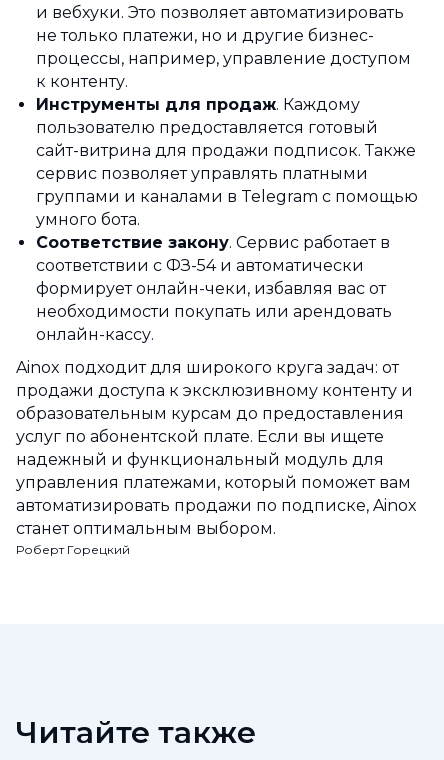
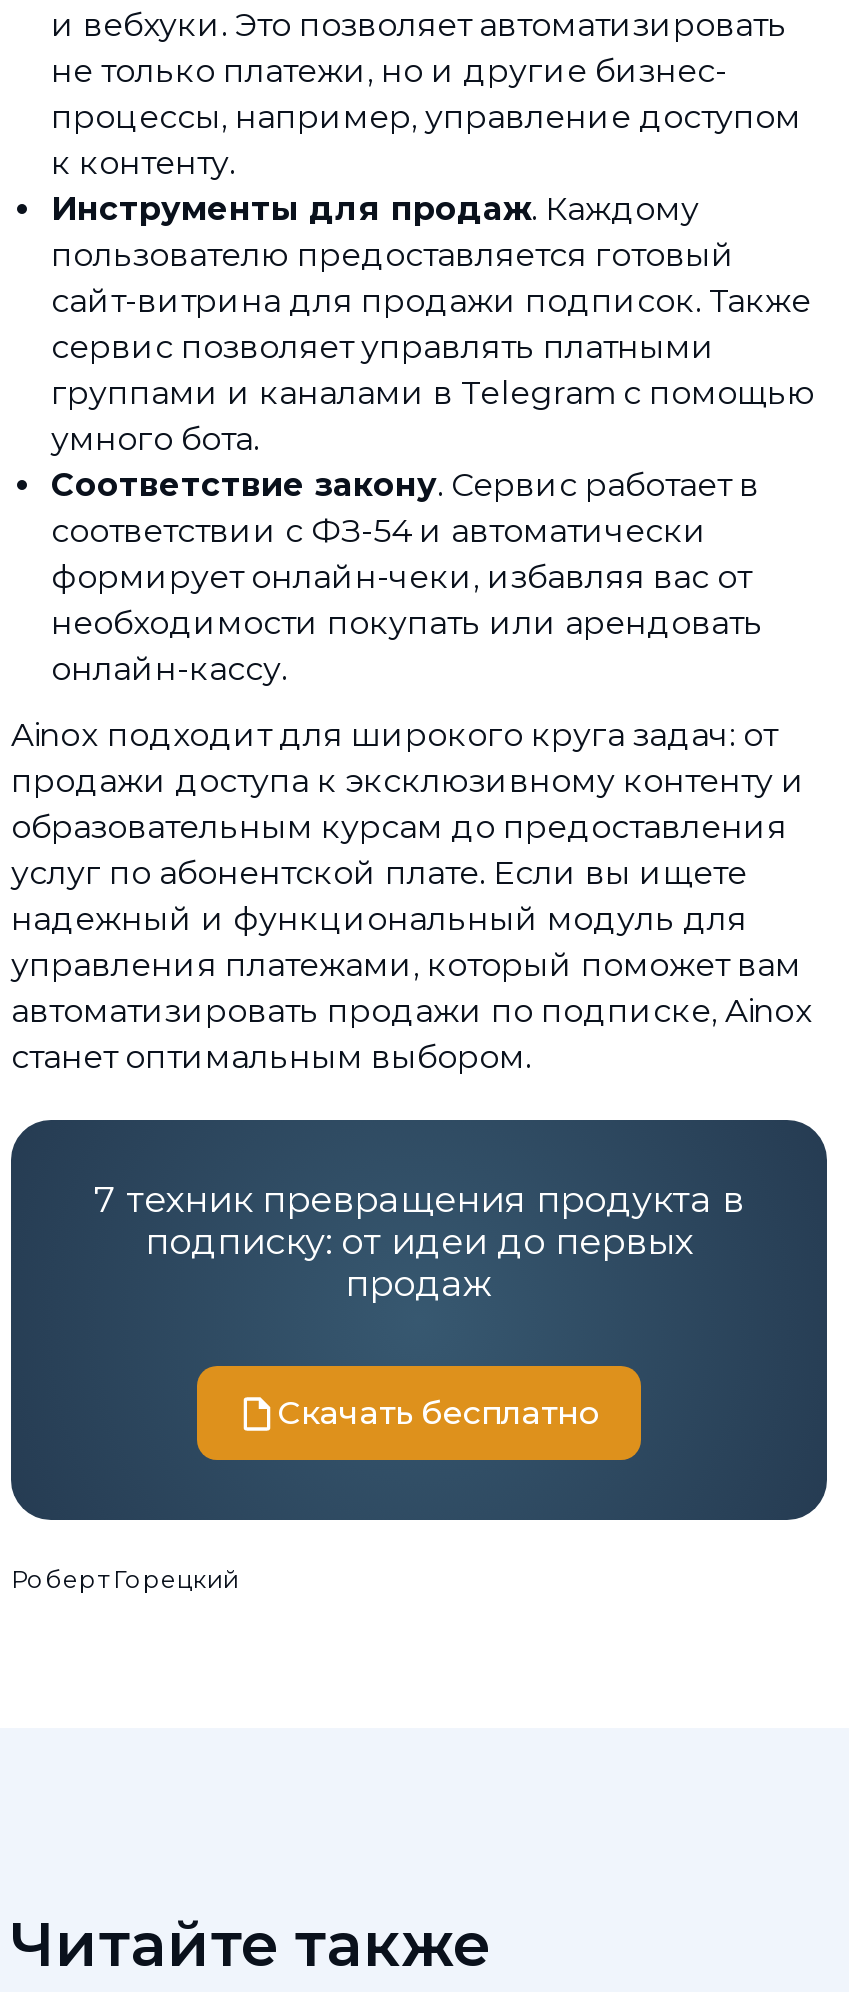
+ [image]
+ 7 техник превращения продукта в
+ подписку: от идеи до первых
+ продаж
+ Скачать бесплатно
